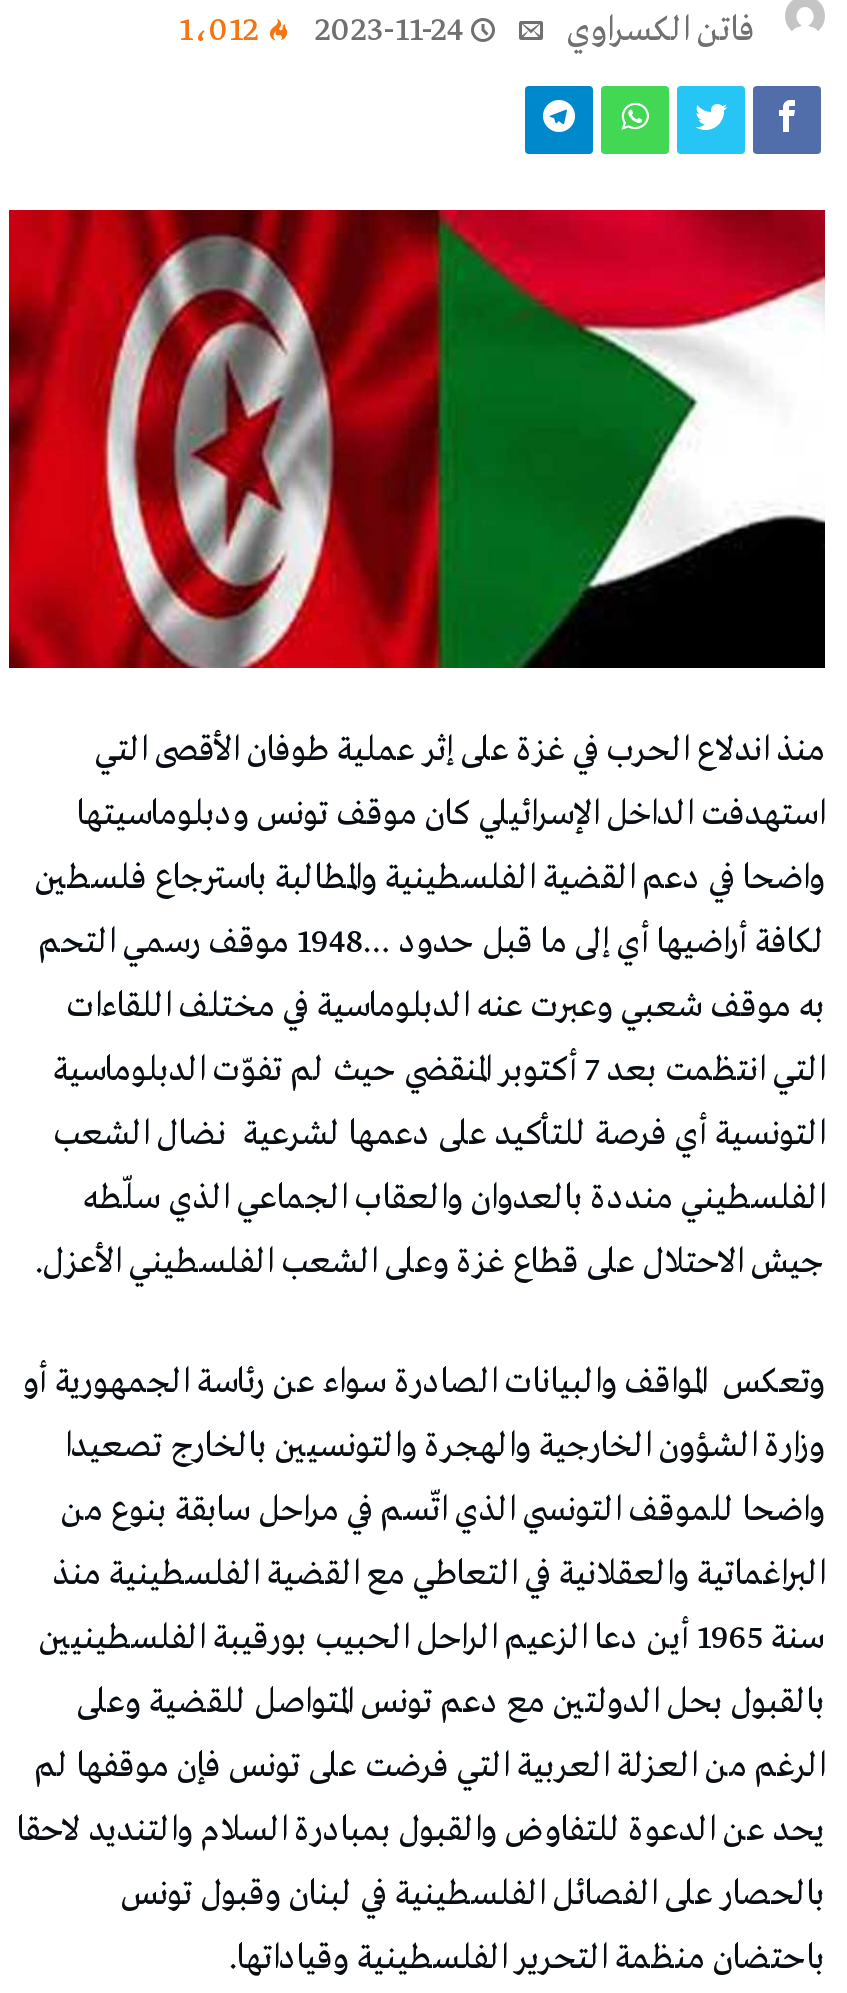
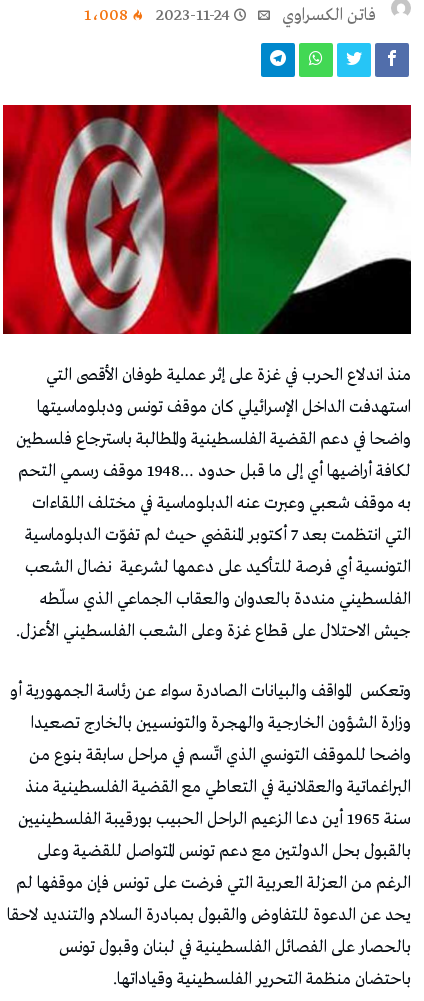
- 1٬012 2023-11-24
+ 1٬008 2023-11-24
